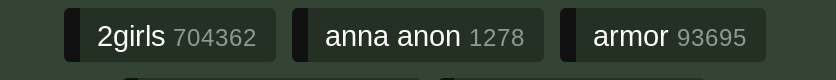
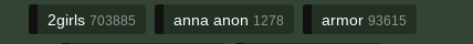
- 2girls 704362
+ 2girls 703885

- armor 93695
+ armor 93615
